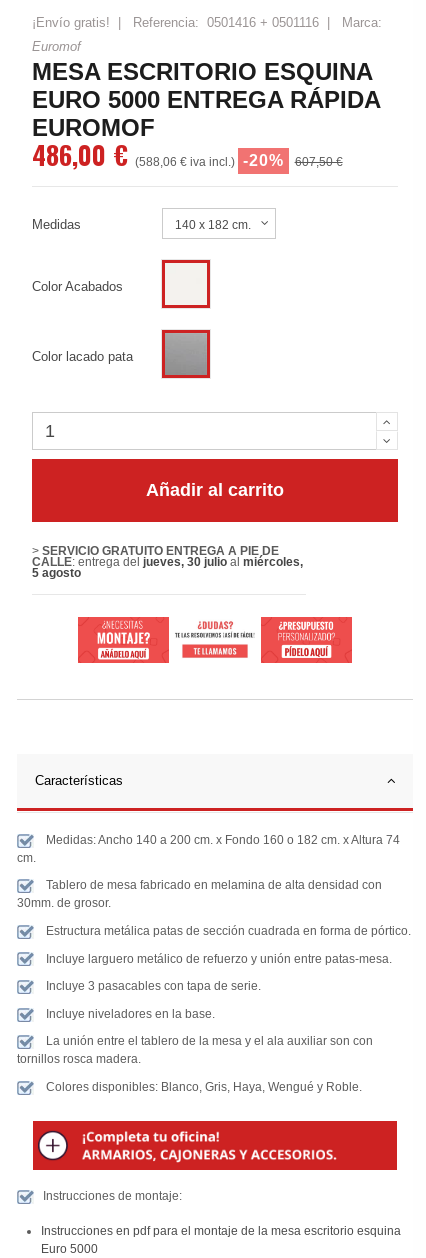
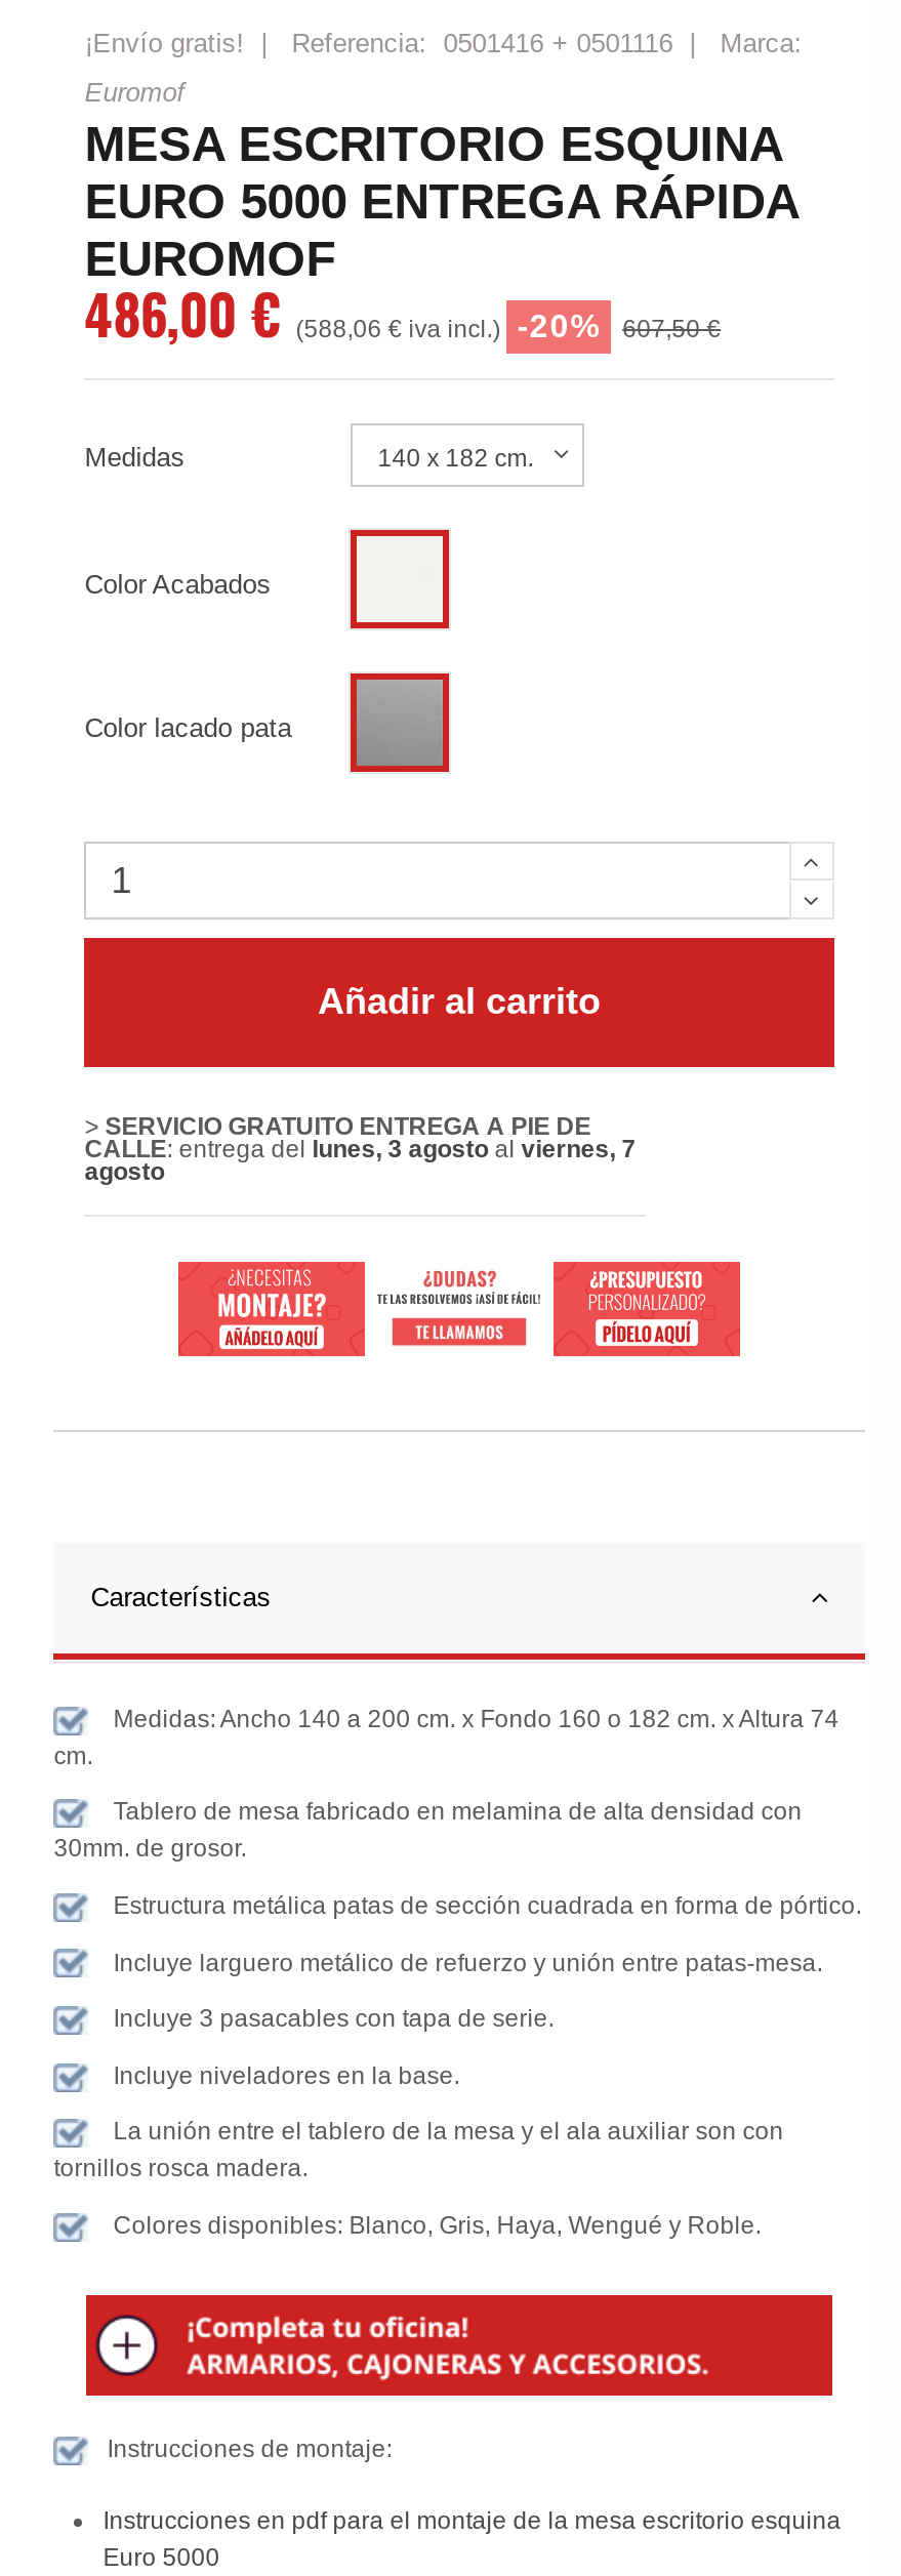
- CALLE: entrega del jueves, 30 julioal miércoles,
- 5 agosto
+ CALLE: entrega del lunes, 3 agostoal viernes, 7
+ agosto
